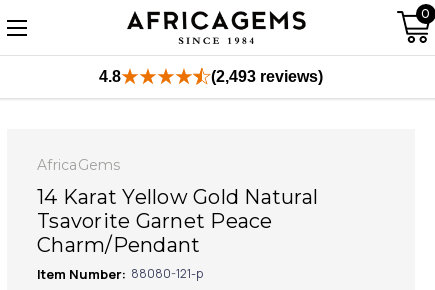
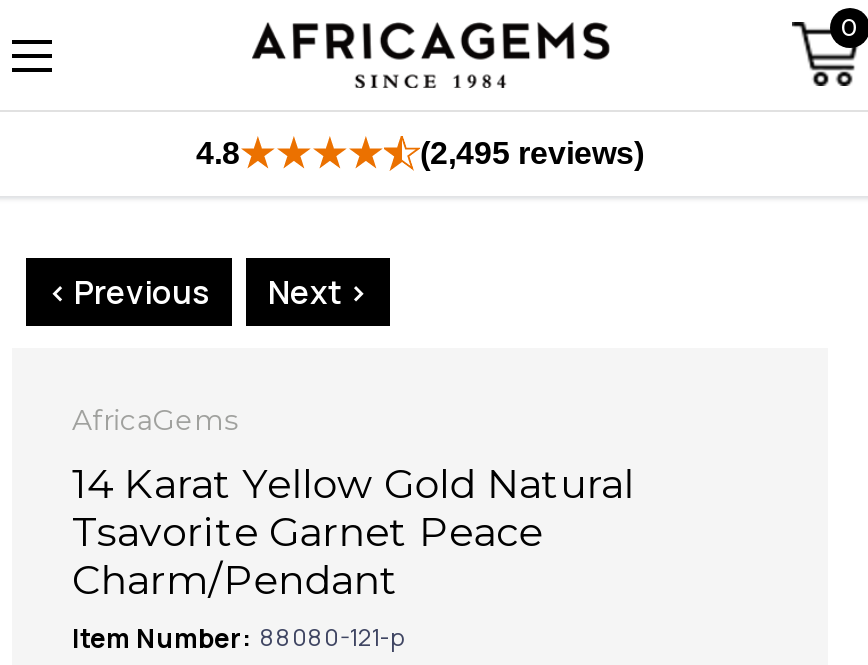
- (2,493 reviews)
+ (2,495 reviews)
+ < Previous
+ Next >
